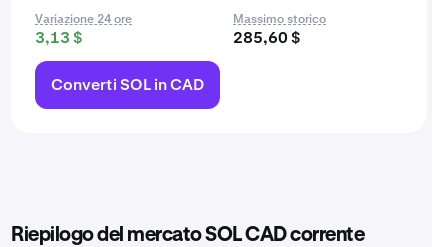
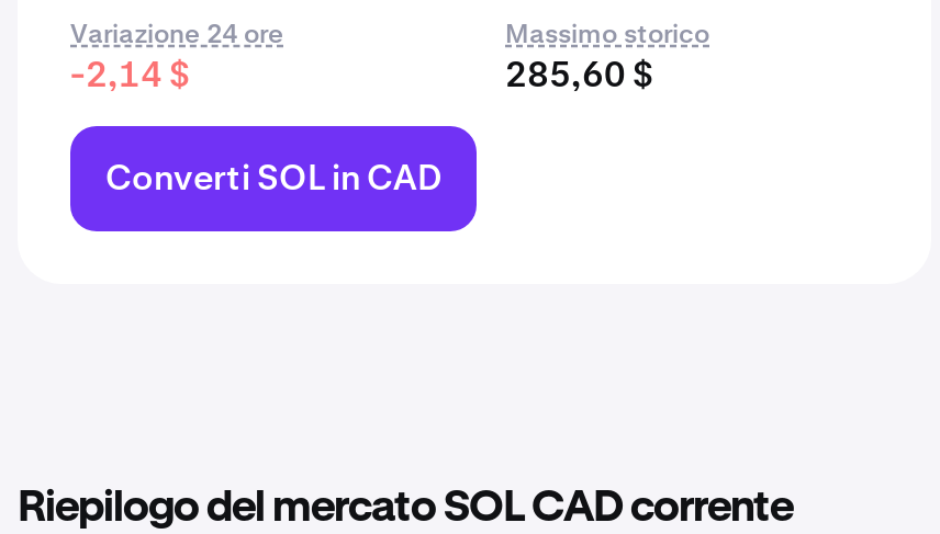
- 3,13 $
+ -2,14 $
